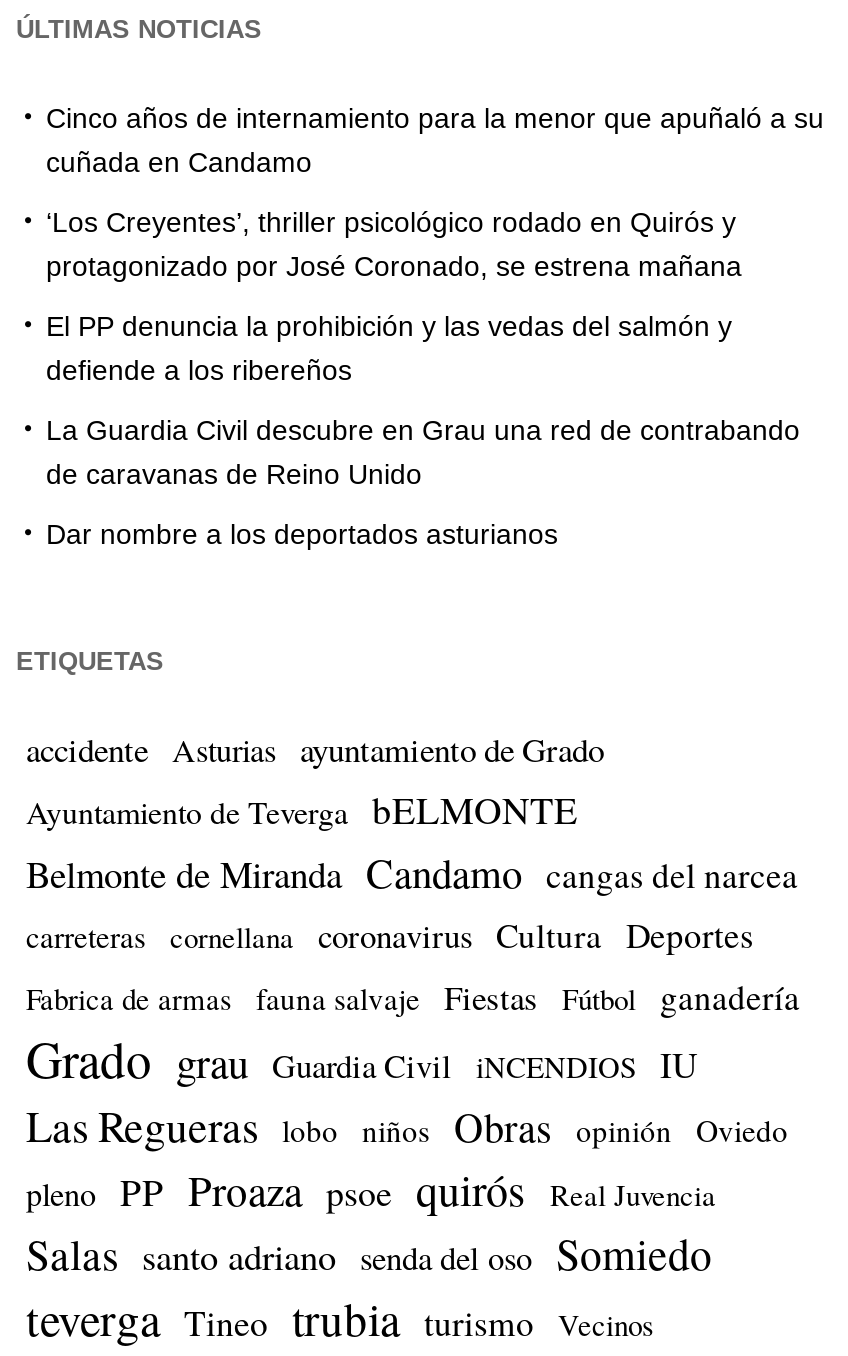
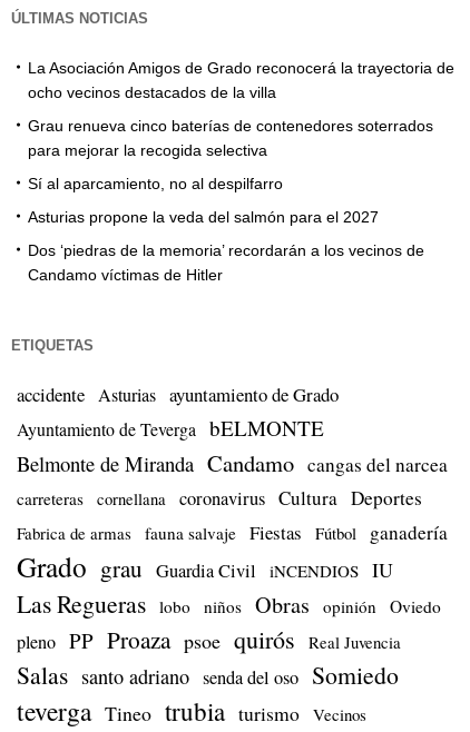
- Cinco años de internamiento para la menor que apuñaló a su
- cuñada en Candamo
+ La Asociación Amigos de Grado reconocerá la trayectoria de
+ ocho vecinos destacados de la villa

- ‘Los Creyentes’, thriller psicológico rodado en Quirós y
- protagonizado por José Coronado, se estrena mañana
+ Grau renueva cinco baterías de contenedores soterrados
+ para mejorar la recogida selectiva

- El PP denuncia la prohibición y las vedas del salmón y
- defiende a los ribereños
+ Sí al aparcamiento, no al despilfarro

- La Guardia Civil descubre en Grau una red de contrabando
- de caravanas de Reino Unido
+ Asturias propone la veda del salmón para el 2027

- Dar nombre a los deportados asturianos
+ Dos ‘piedras de la memoria’ recordarán a los vecinos de
+ Candamo víctimas de Hitler
